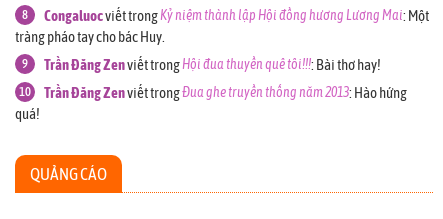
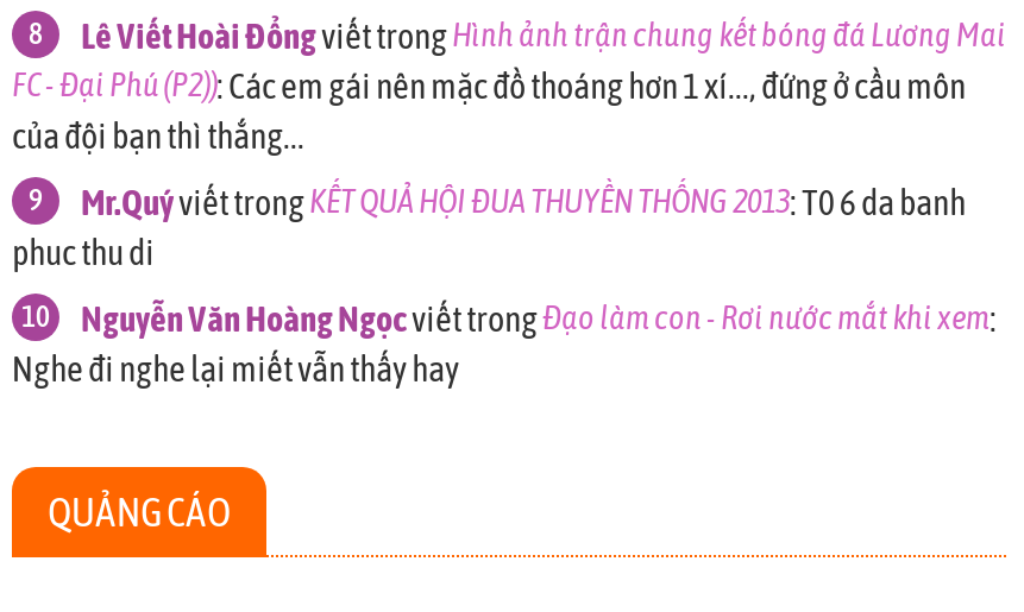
- Congaluocviết trong Kỷ niệm thành lập Hội đồng hương Lương Mai: Một
- tràng pháo tay cho bác Huy.
+ Lê Viết Hoài Đổngviết trong Hình ảnh trận chung kết bóng đá Lương Mai
+ FC - Đại Phú (P2)): Các em gái nên mặc đồ thoáng hơn 1 xí..., đứng ở cầu môn
+ của đội bạn thì thắng...

- Trần Đăng Zenviết trong Hội đua thuyền quê tôi!!!: Bài thơ hay!
+ Mr.Quýviết trong KẾT QUẢ HỘI ĐUA THUYỀN THỐNG 2013: T0 6 da banh
+ phuc thu di

- Trần Đăng Zenviết trong Đua ghe truyền thống năm 2013: Hào hứng
- quá!
+ Nguyễn Văn Hoàng Ngọcviết trong Đạo làm con - Rơi nước mắt khi xem:
+ Nghe đi nghe lại miết vẫn thấy hay
